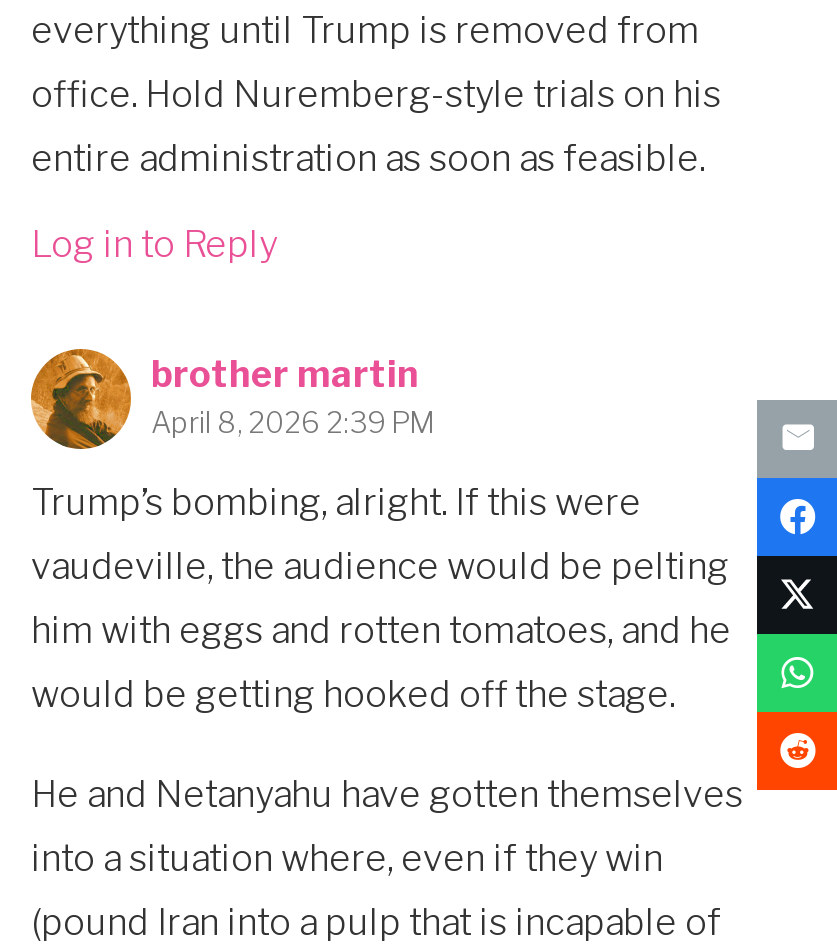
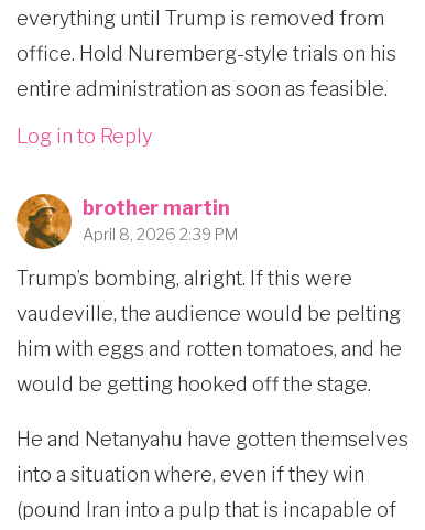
- [image]
